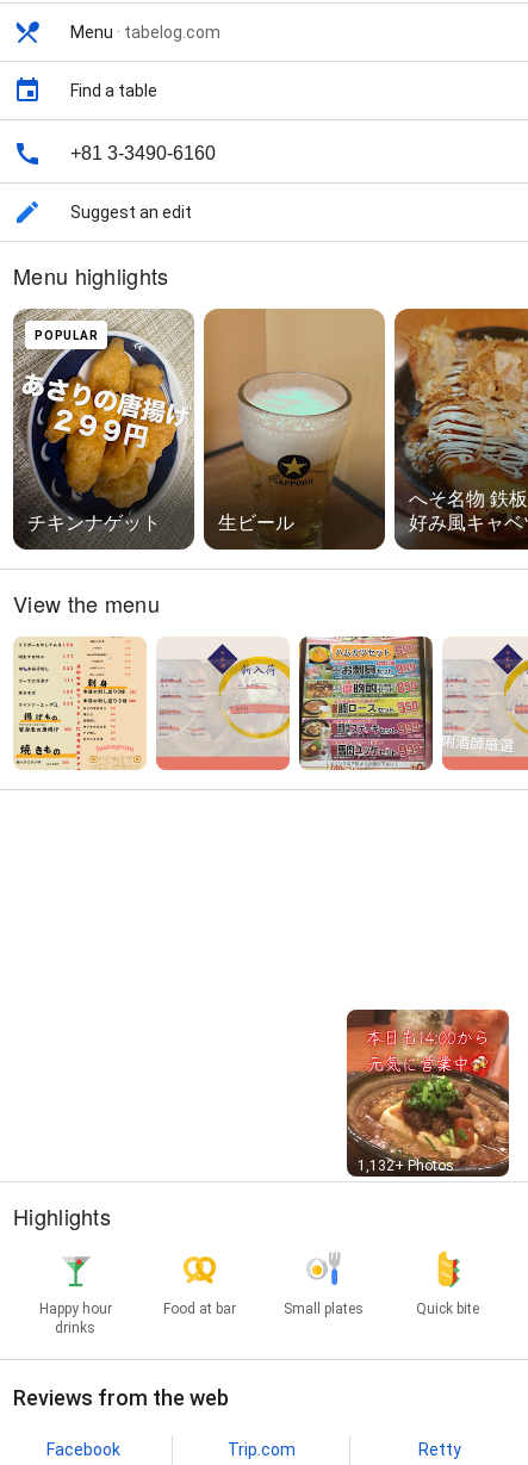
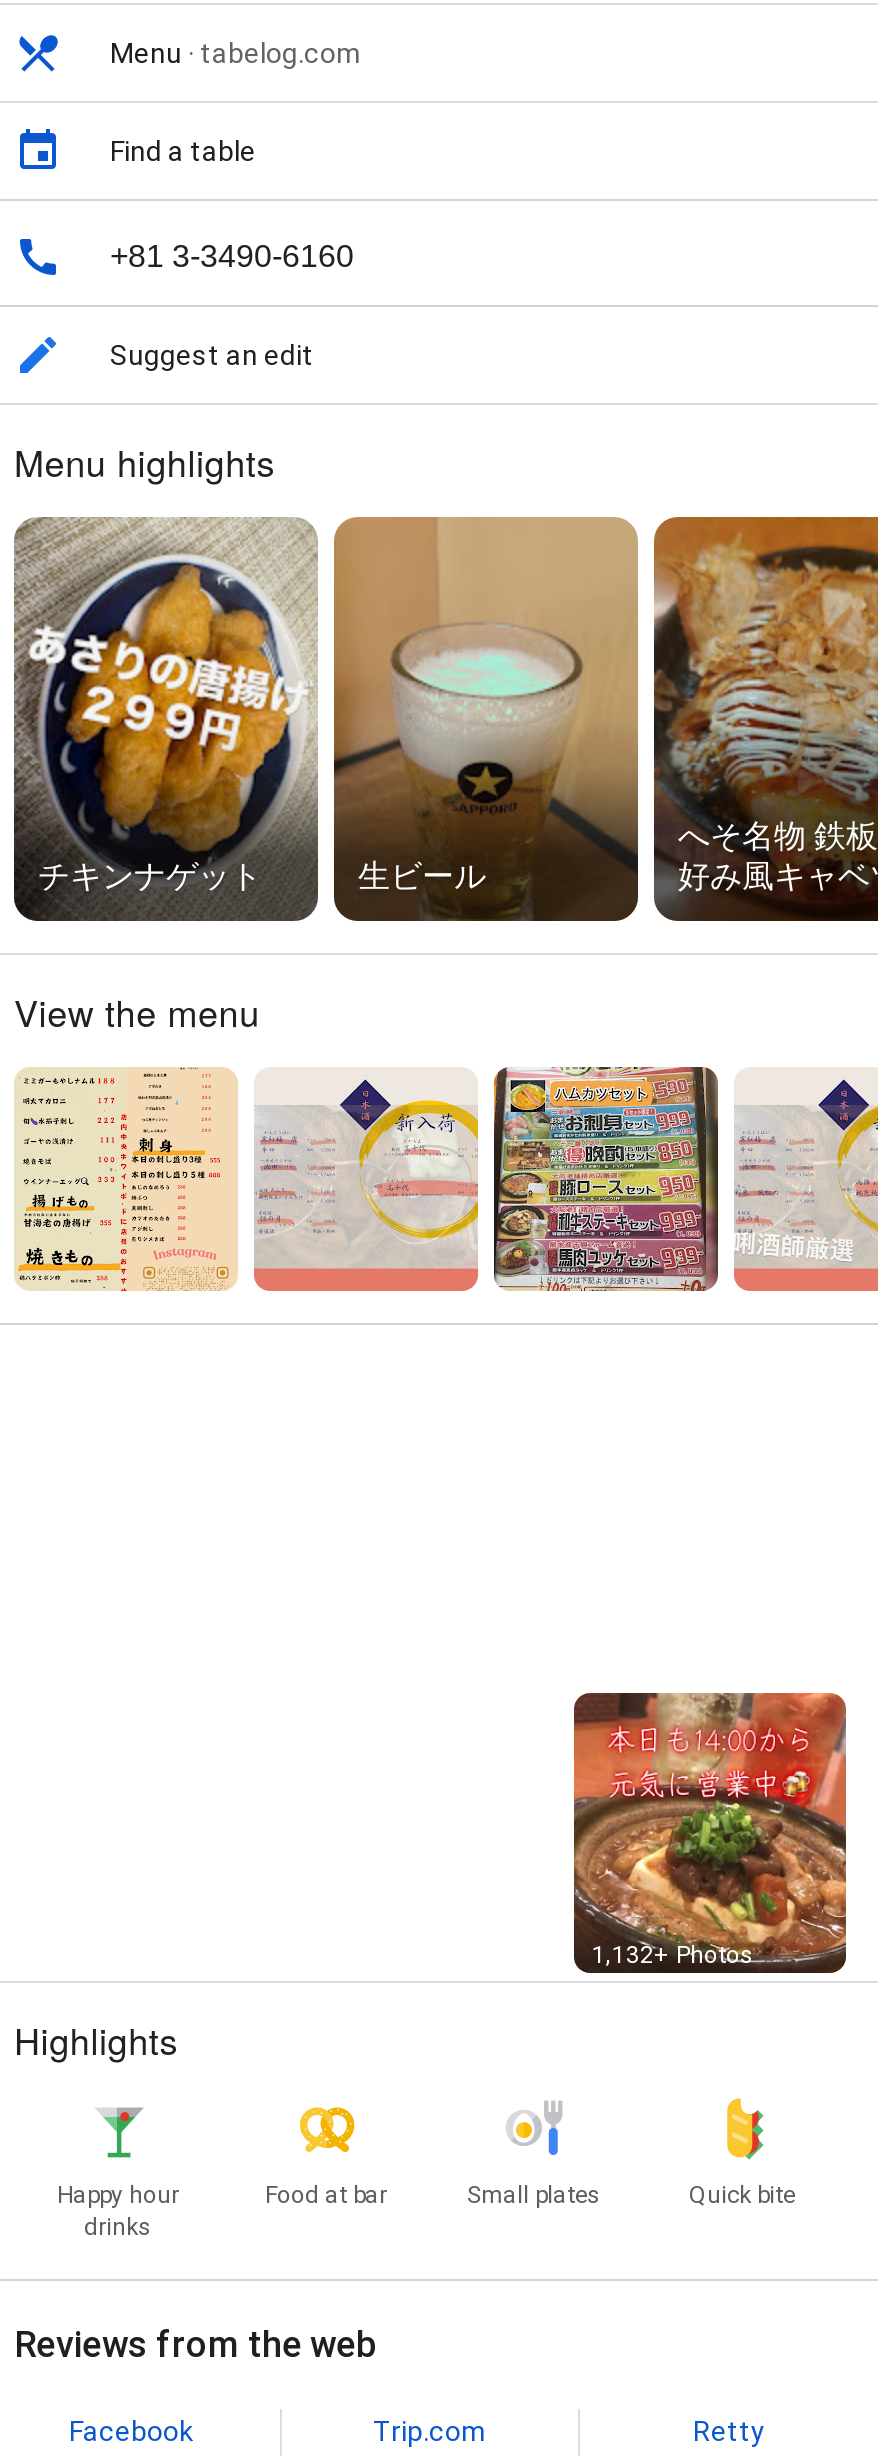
- POPULAR
